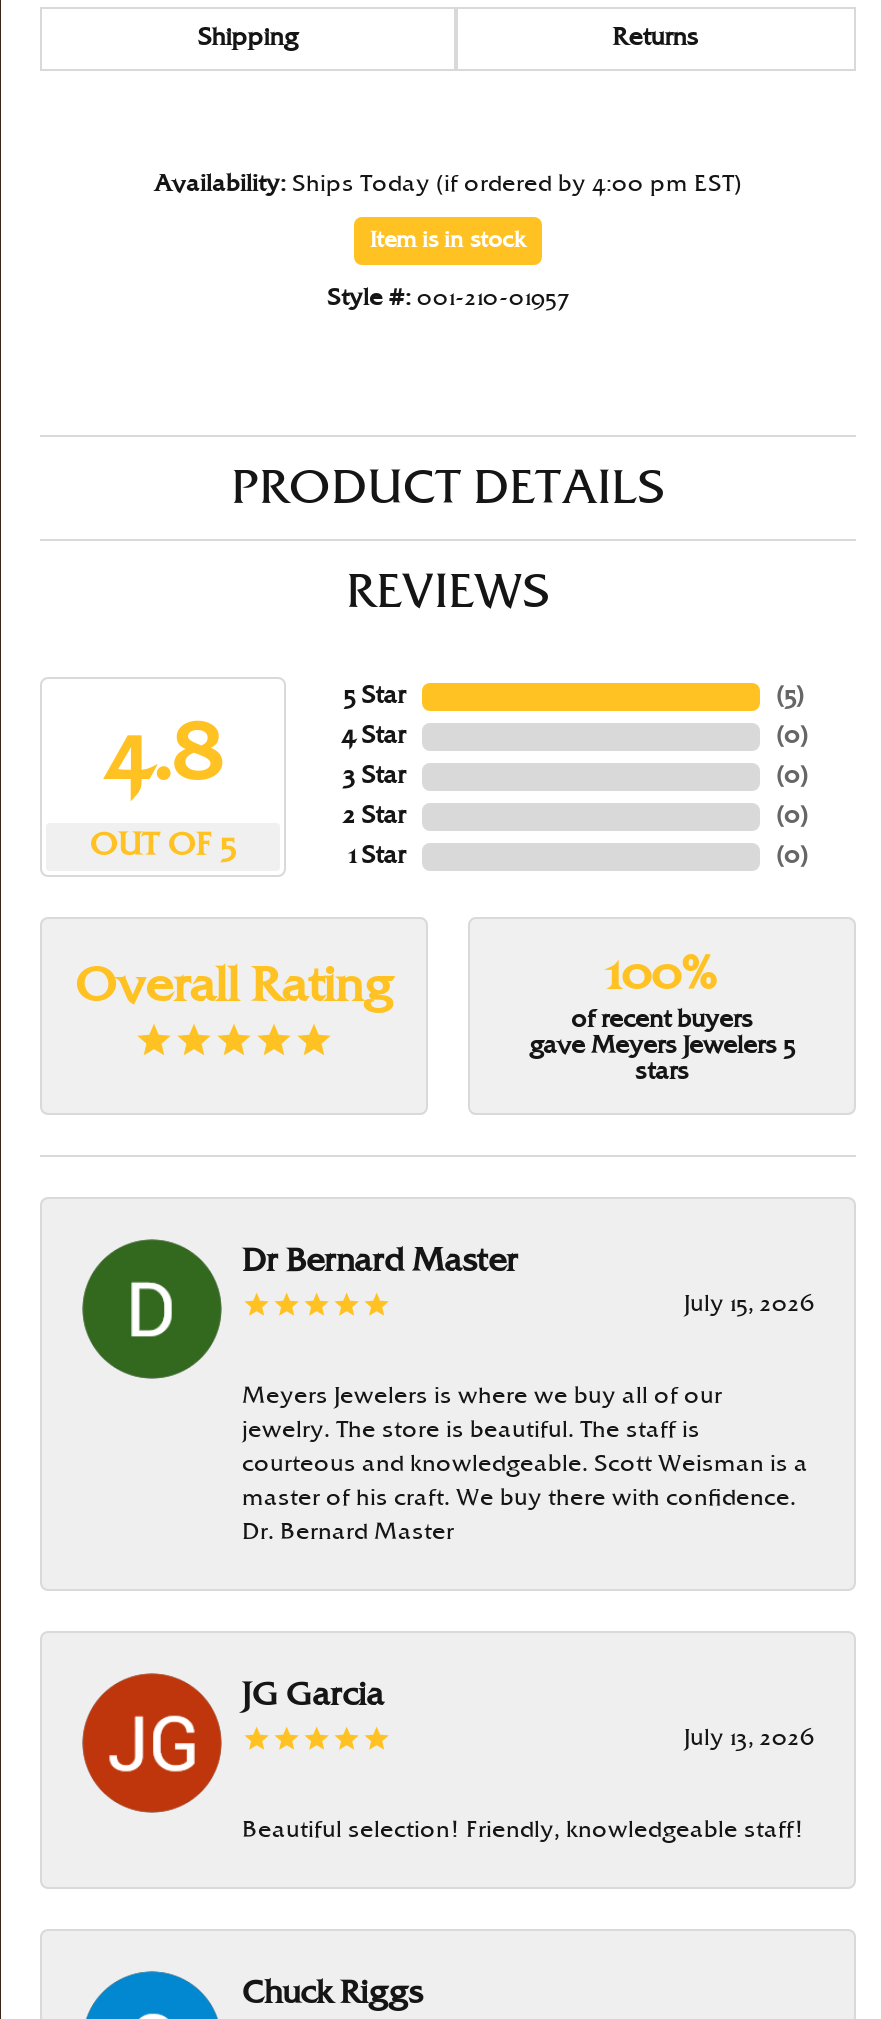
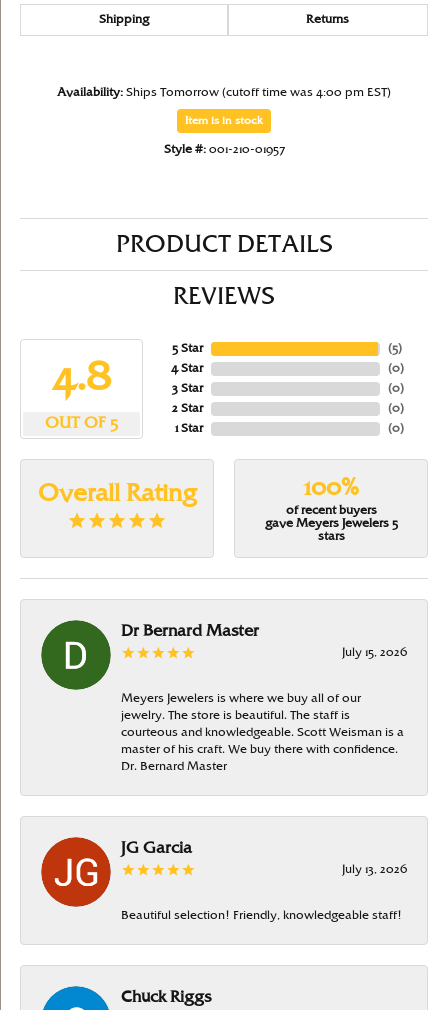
- Availability: Ships Today (if ordered by 4:00 pm EST)
+ Availability: Ships Tomorrow (cutoff time was 4:00 pm EST)
